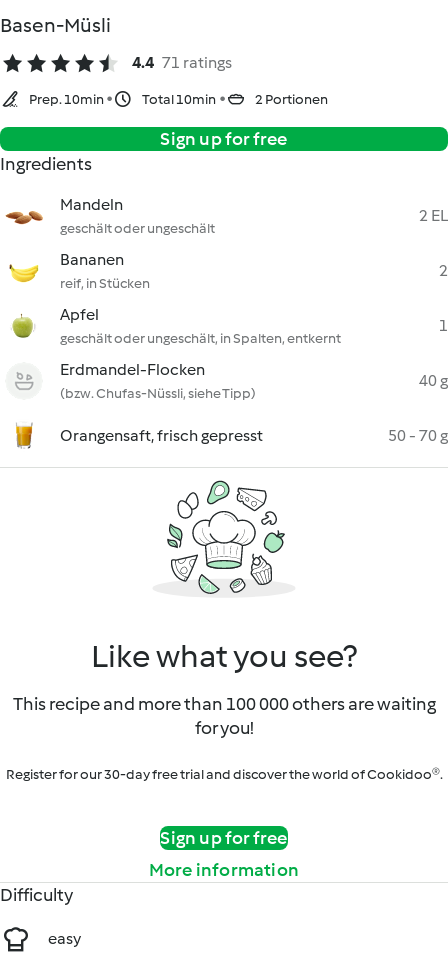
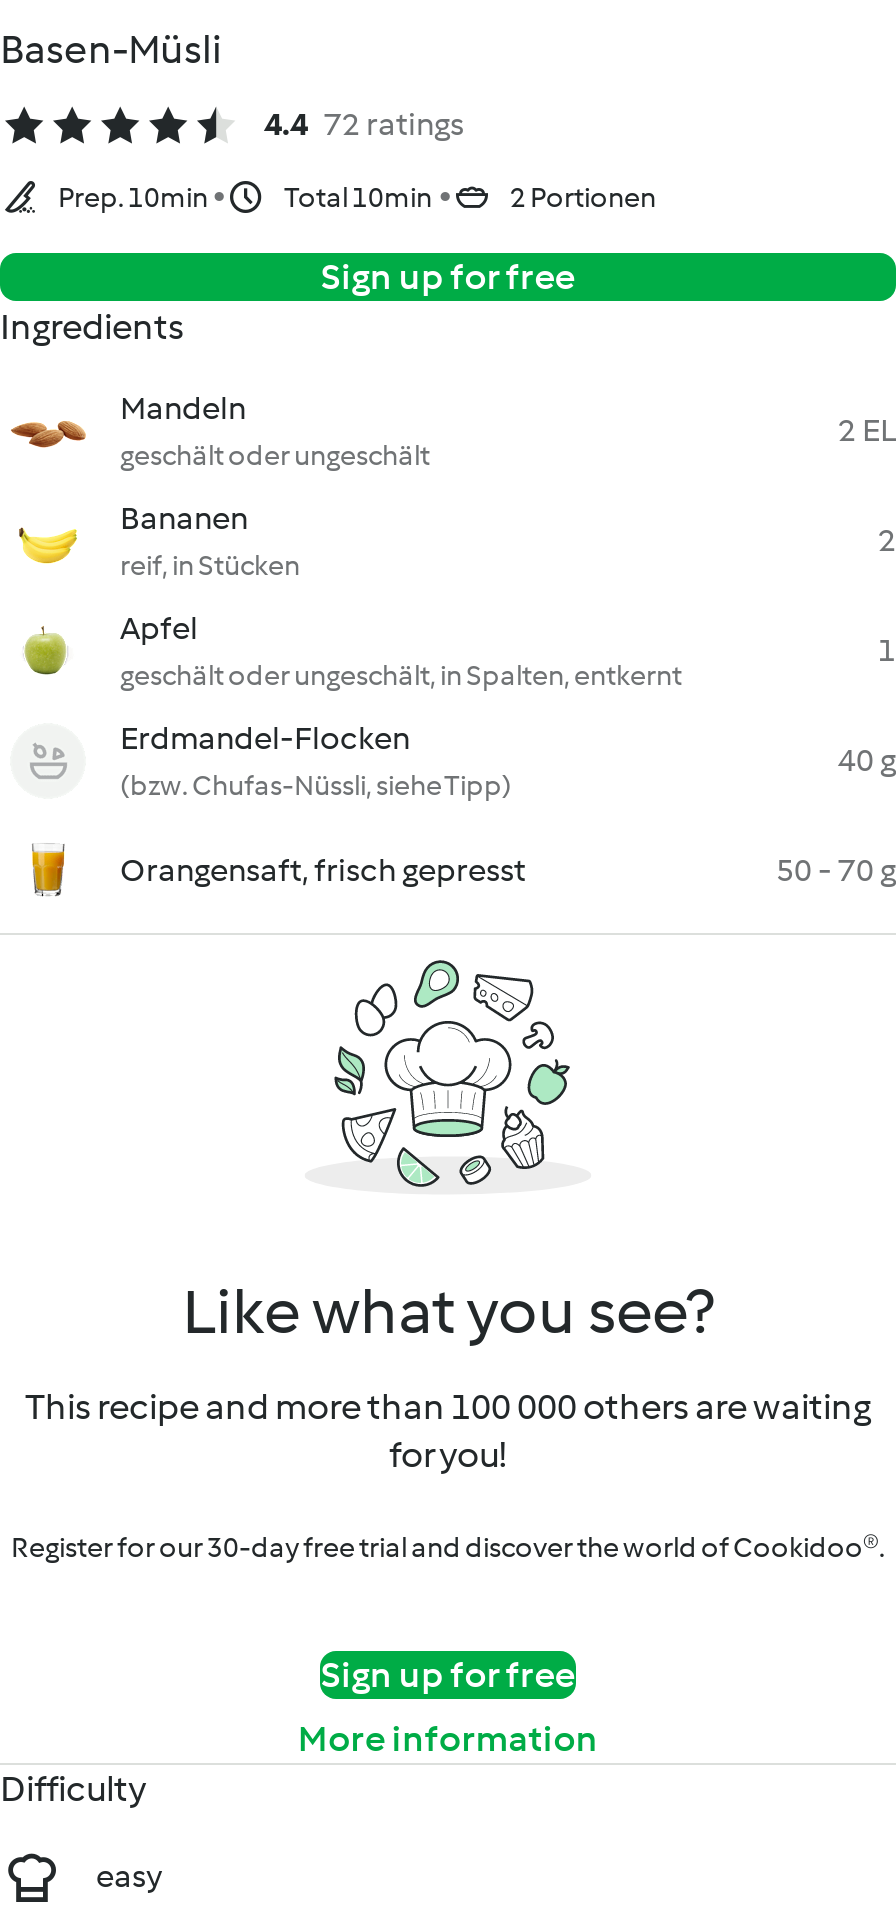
- 4.4 71 ratings
+ 4.4 72 ratings
